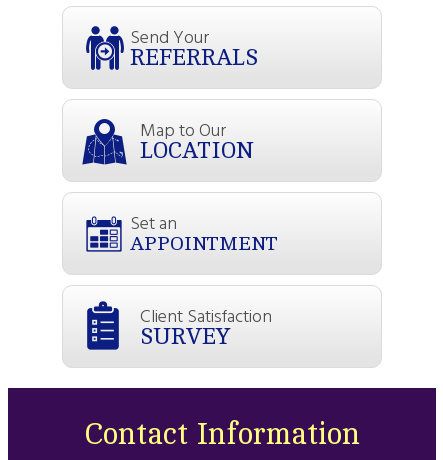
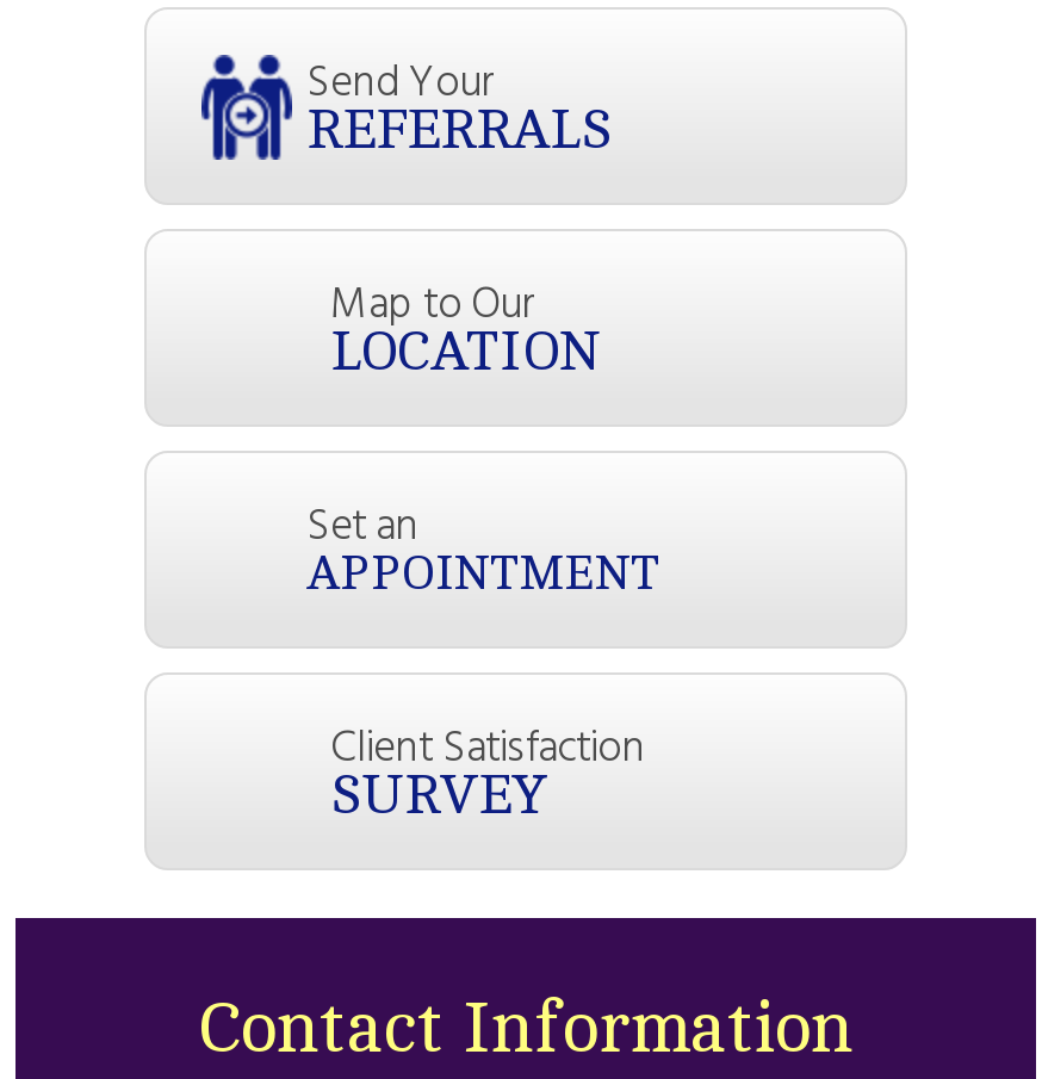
- [image]

- [image]

- [image]
